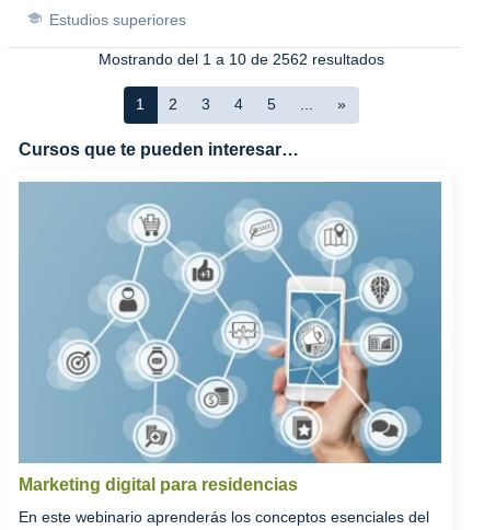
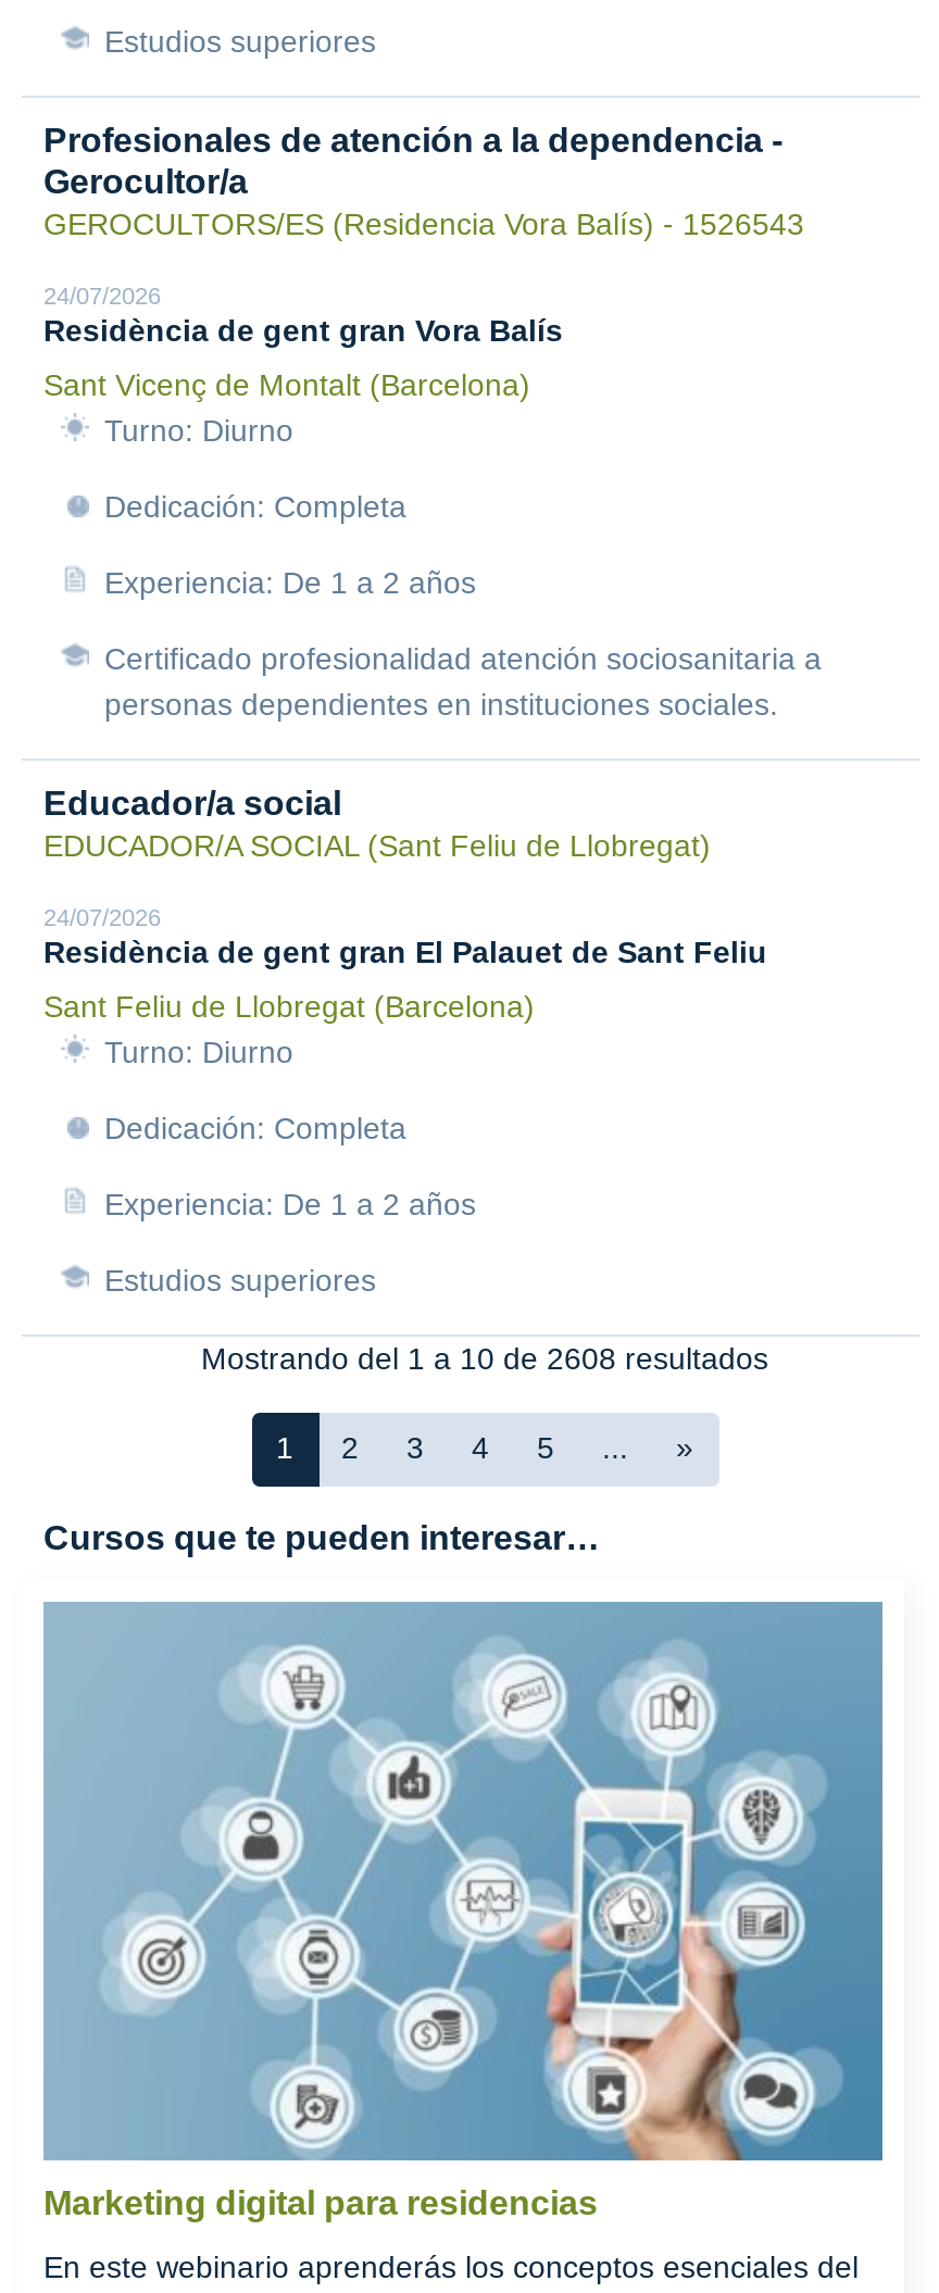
- Mostrando del 1 a 10 de 2562 resultados
+ Profesionales de atención a la dependencia -
+ Gerocultor/a
+ GEROCULTORS/ES (Residencia Vora Balís) - 1526543
+ 24/07/2026
+ Residència de gent gran Vora Balís
+ Sant Vicenç de Montalt (Barcelona)
+ Turno: Diurno
+ Dedicación: Completa
+ Experiencia: De 1 a 2 años
+ Certificado profesionalidad atención sociosanitaria a
+ personas dependientes en instituciones sociales.
+ Educador/a social
+ EDUCADOR/A SOCIAL (Sant Feliu de Llobregat)
+ 24/07/2026
+ Residència de gent gran El Palauet de Sant Feliu
+ Sant Feliu de Llobregat (Barcelona)
+ Turno: Diurno
+ Dedicación: Completa
+ Experiencia: De 1 a 2 años
+ Estudios superiores
+ Mostrando del 1 a 10 de 2608 resultados
